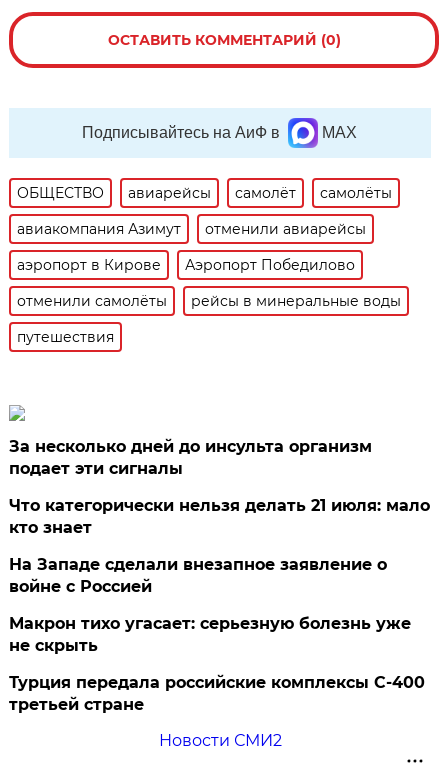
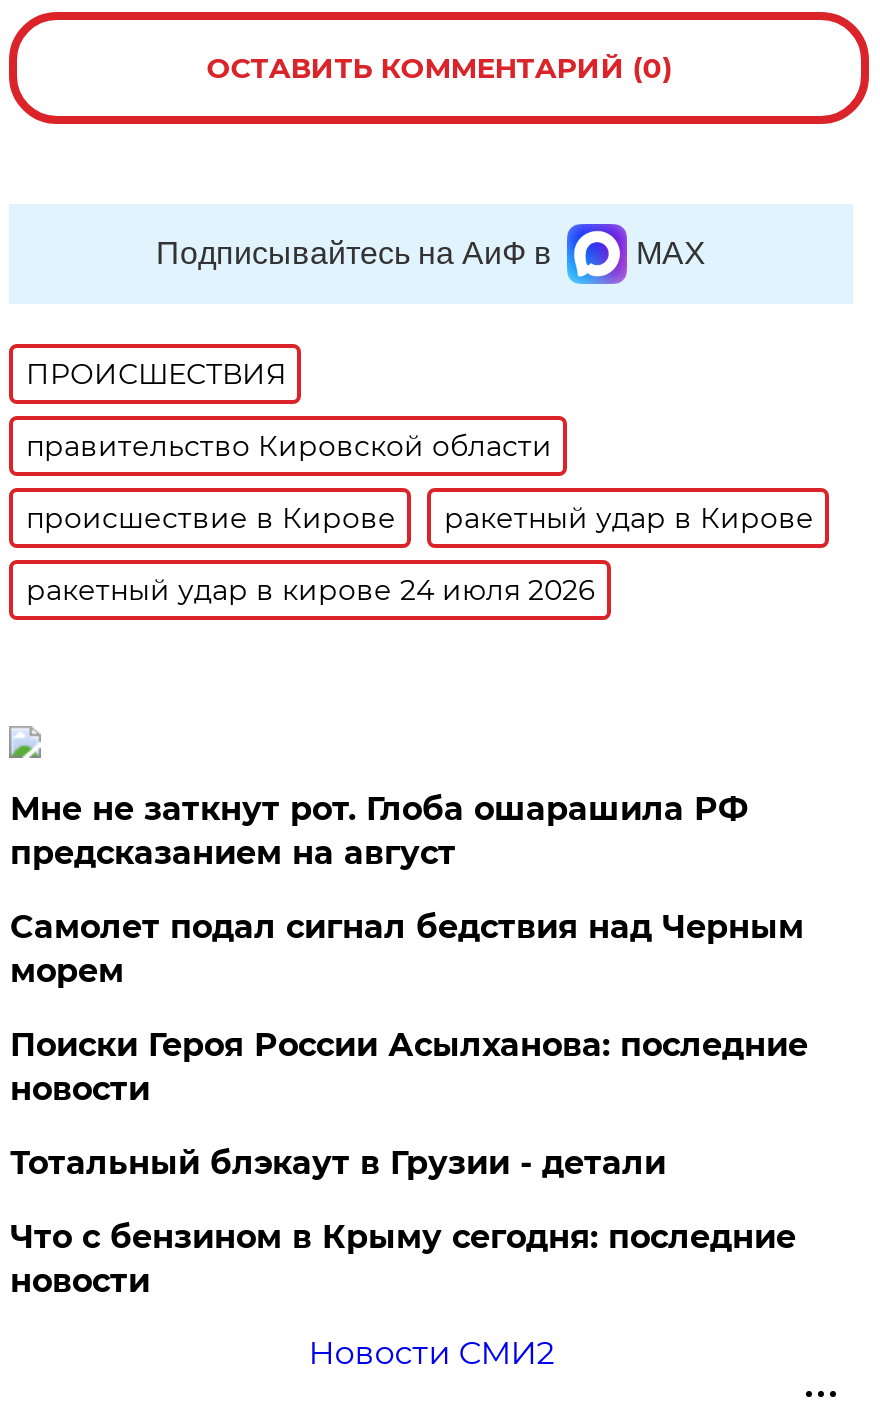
- ОБЩЕСТВО
- авиарейсы
- самолёт
- самолёты
- авиакомпания Азимут
- отменили авиарейсы
- аэропорт в Кирове
- Аэропорт Победилово
- отменили самолёты
- рейсы в минеральные воды
- путешествия
+ ПРОИСШЕСТВИЯ
+ правительство Кировской области
+ происшествие в Кирове
+ ракетный удар в Кирове
+ ракетный удар в кирове 24 июля 2026

- За несколько дней до инсульта организм
- подает эти сигналы
- Что категорически нельзя делать 21 июля: мало
- кто знает
- На Западе сделали внезапное заявление о
- войне с Россией
- Макрон тихо угасает: серьезную болезнь уже
- не скрыть
- Турция передала российские комплексы С-400
- третьей стране
+ Мне не заткнут рот. Глоба ошарашила РФ
+ предсказанием на август
+ Самолет подал сигнал бедствия над Черным
+ морем
+ Поиски Героя России Асылханова: последние
+ новости
+ Тотальный блэкаут в Грузии - детали
+ Что с бензином в Крыму сегодня: последние
+ новости
